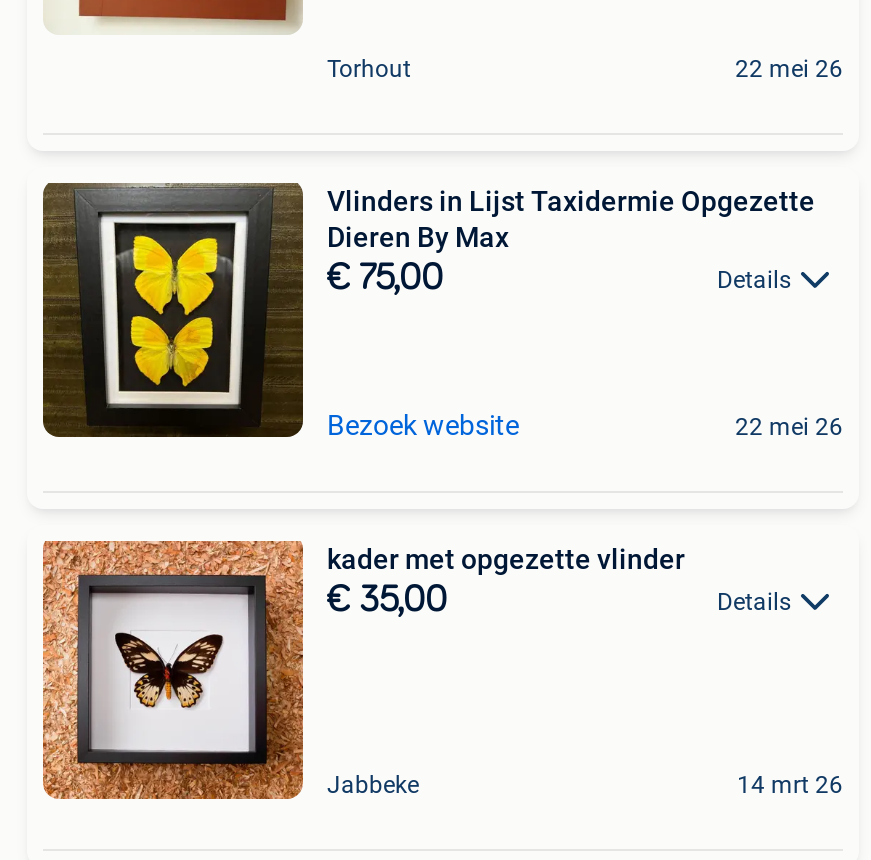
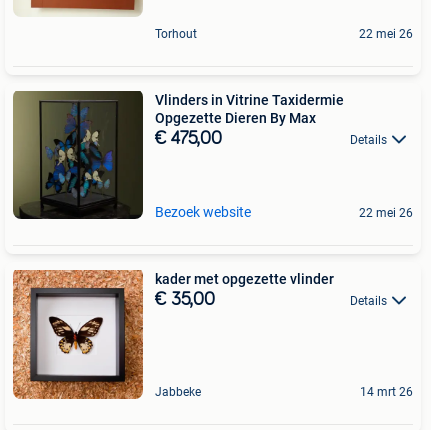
- [image]
- Vlinders in Lijst Taxidermie Opgezette
- Dieren By Max
- € 75,00
+ [image]
+ Vlinders in Vitrine Taxidermie
+ Opgezette Dieren By Max
+ € 475,00
